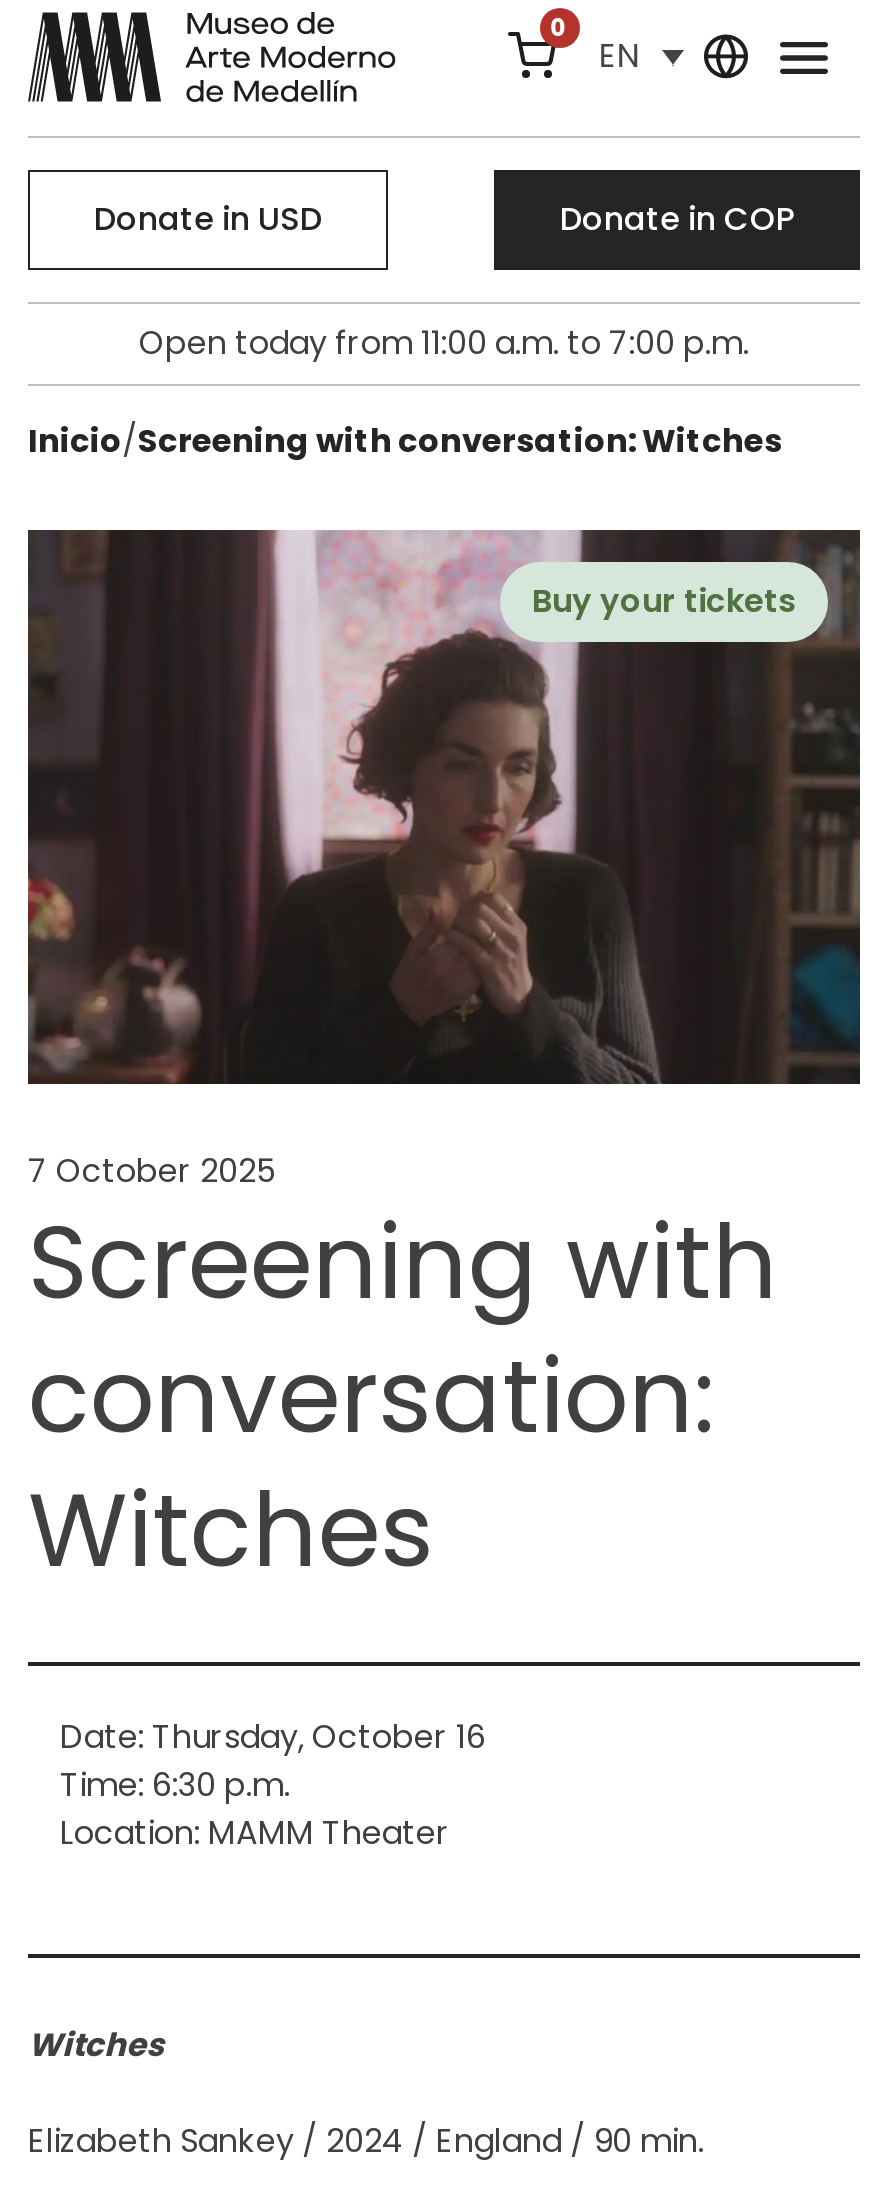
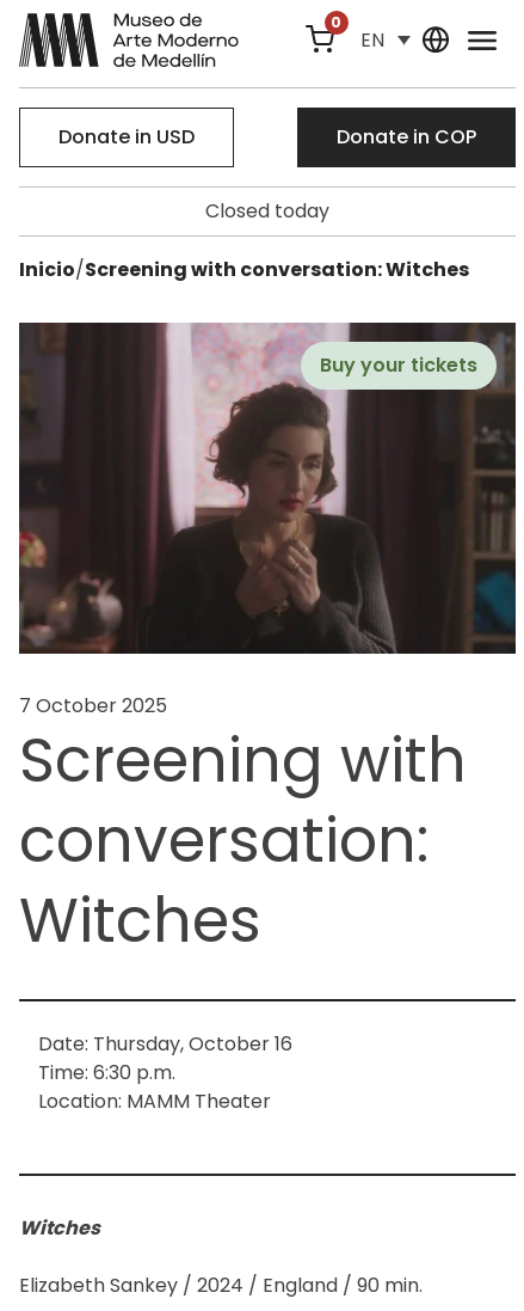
- Open today from 11:00 a.m. to 7:00 p.m.
+ Closed today
